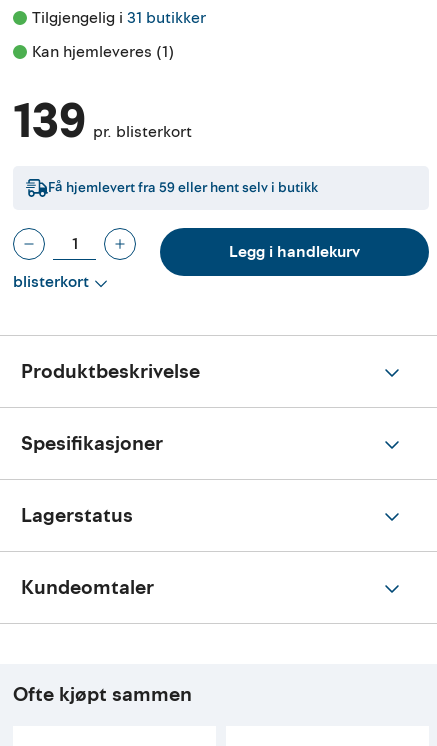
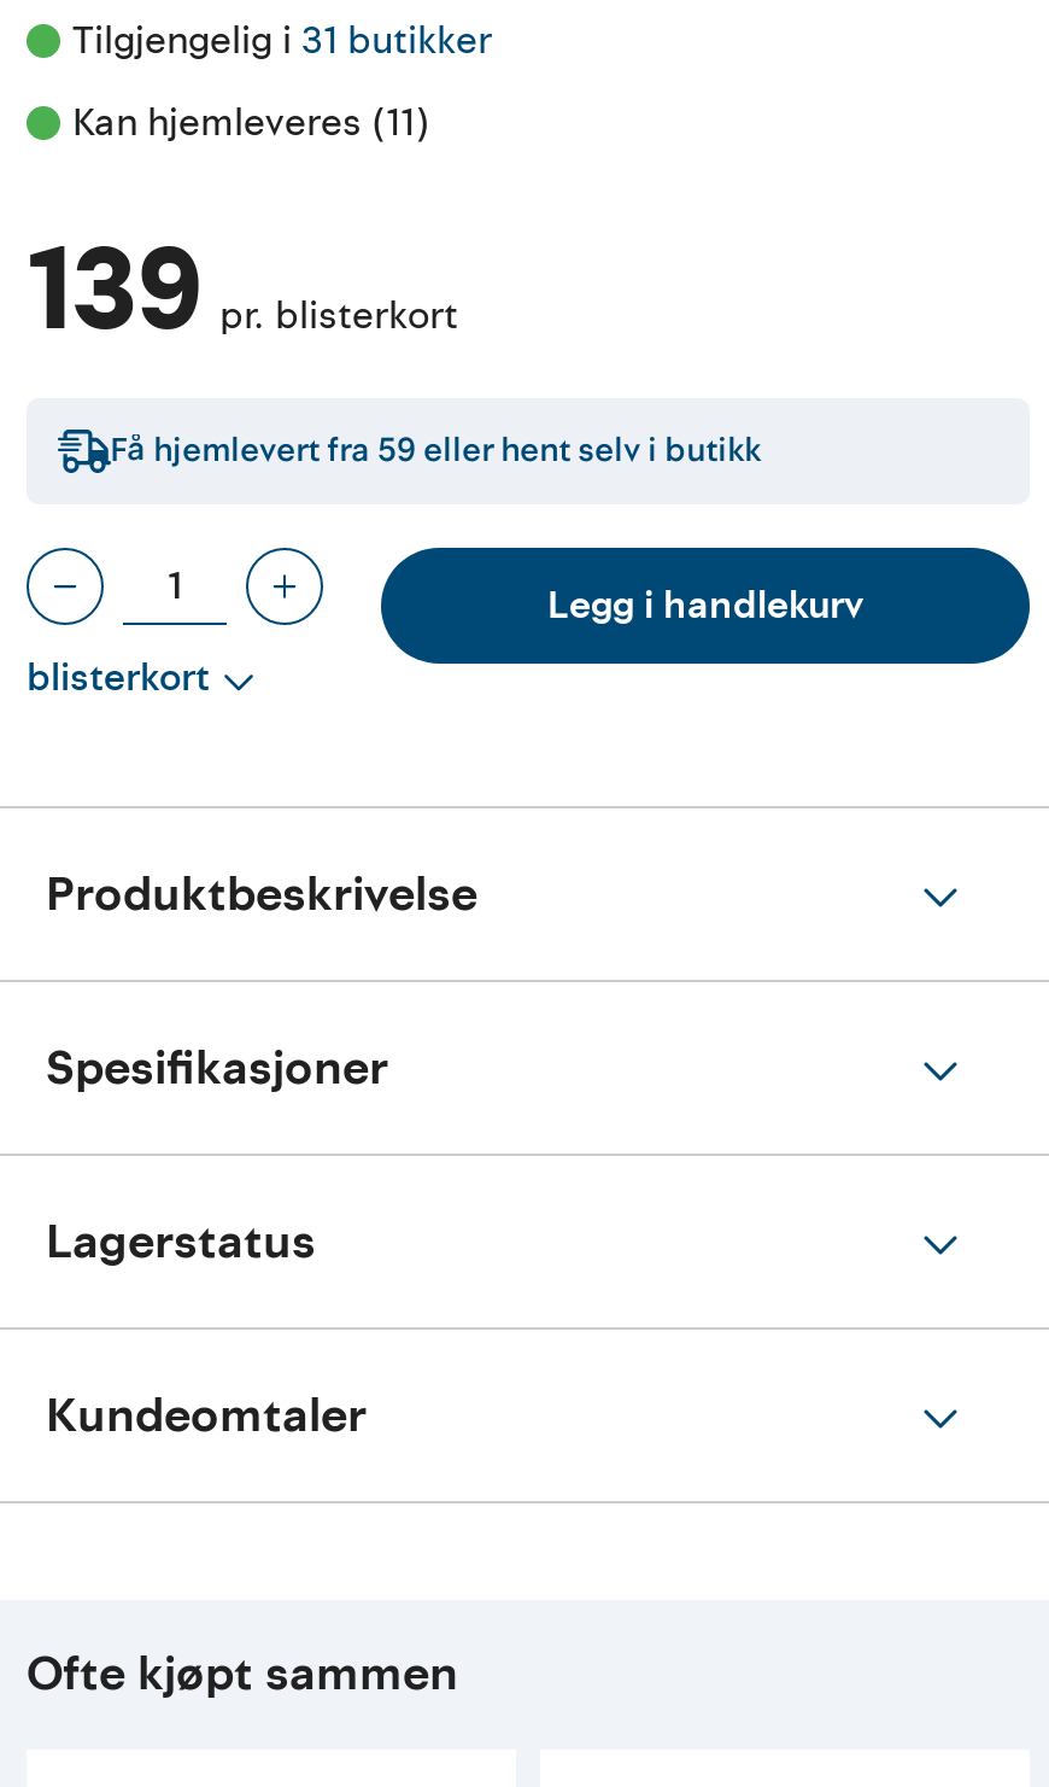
- Kan hjemleveres (1)
+ Kan hjemleveres (11)
